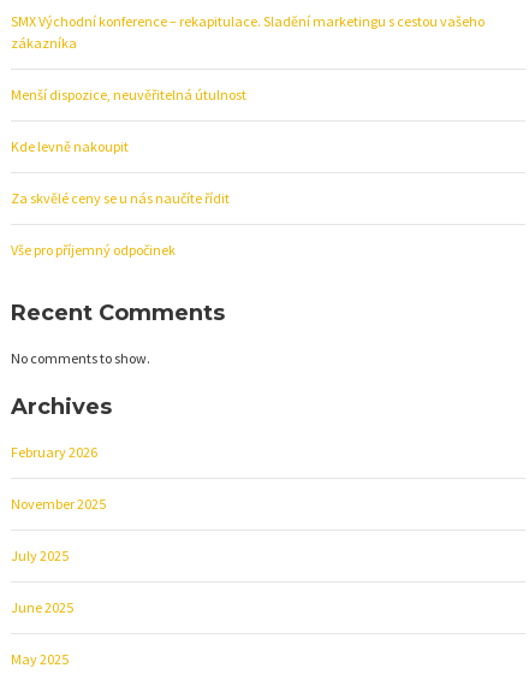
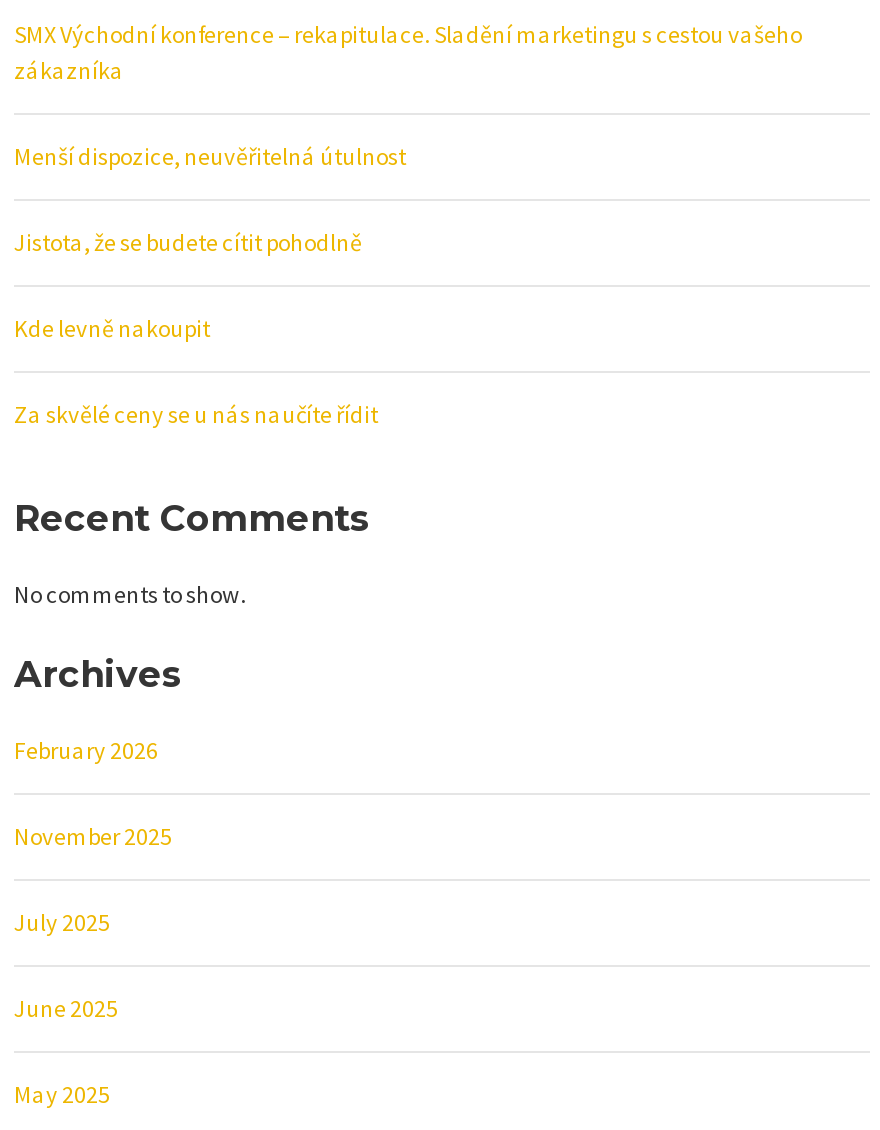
+ Jistota, že se budete cítit pohodlně

moved down: Kde levně nakoupit | Za skvělé ceny se u nás naučíte řídit

- Vše pro příjemný odpočinek
